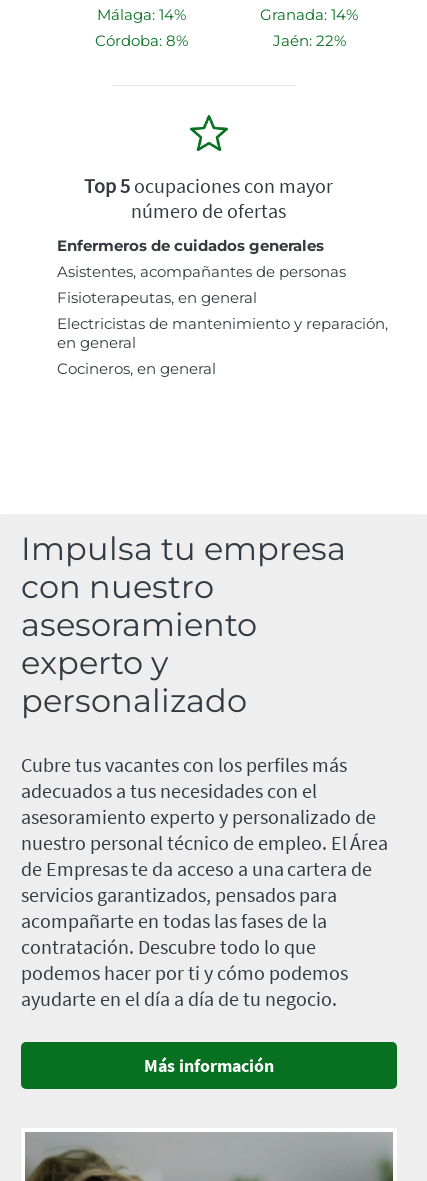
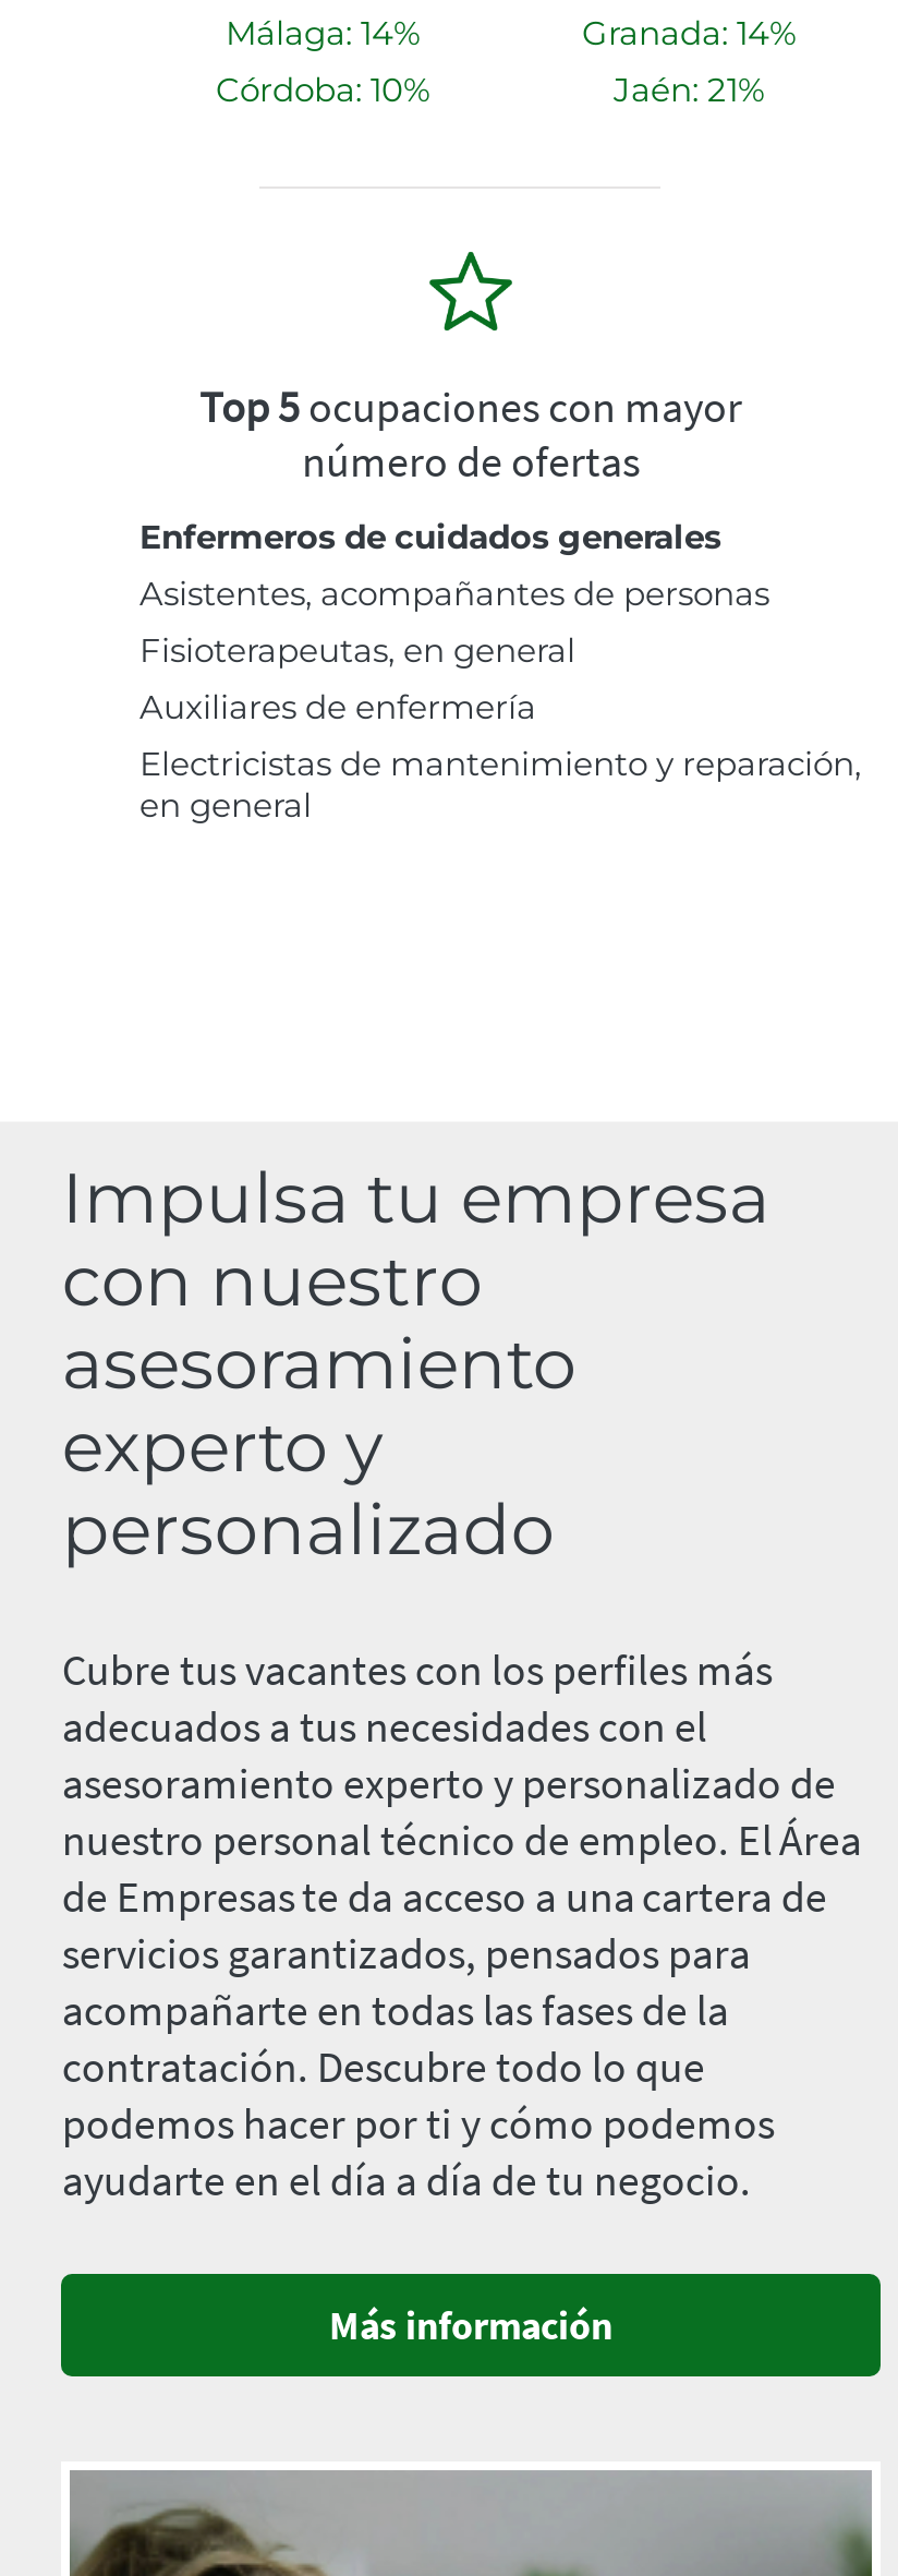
- Córdoba: 8%
+ Córdoba: 10%

- Jaén: 22%
+ Jaén: 21%

+ Auxiliares de enfermería

moved down: Electricistas de mantenimiento y reparación, | en general

- Cocineros, en general
